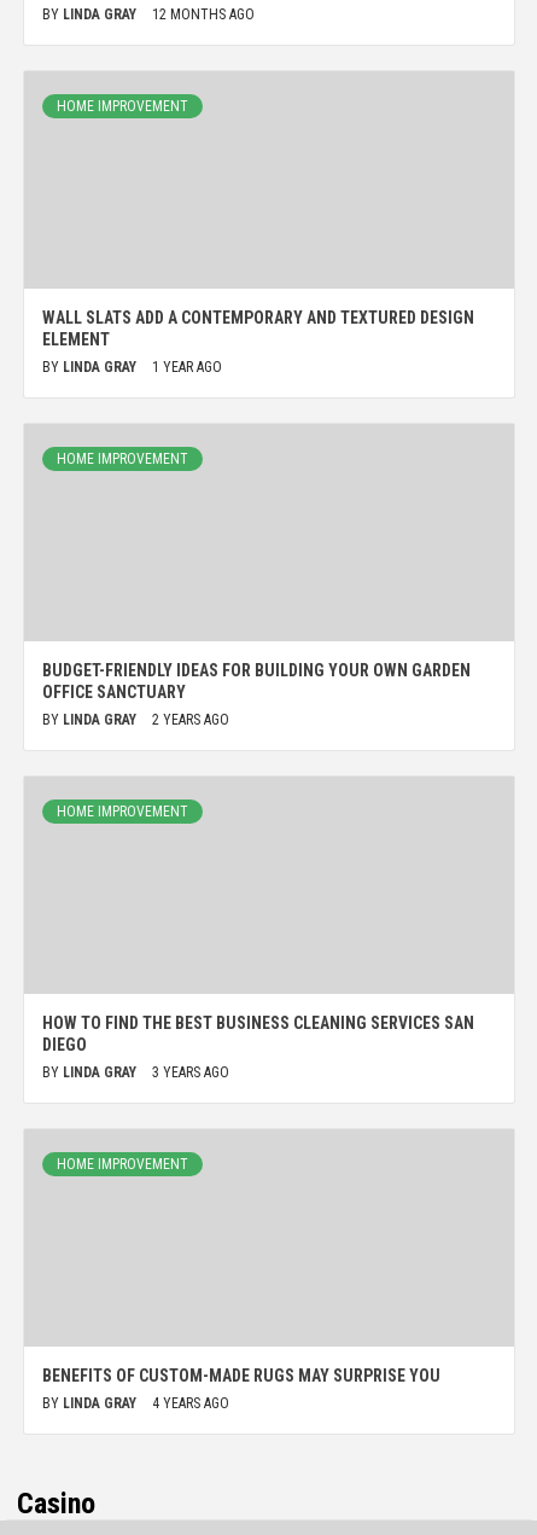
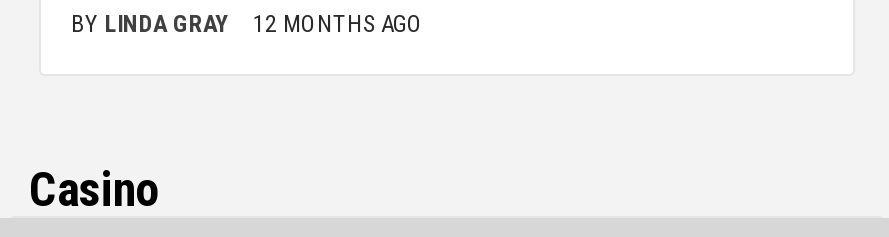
- HOME IMPROVEMENT

- WALL SLATS ADD A CONTEMPORARY AND TEXTURED DESIGN
- ELEMENT
- BY LINDA GRAY
- 1 YEAR AGO

- HOME IMPROVEMENT

- BUDGET-FRIENDLY IDEAS FOR BUILDING YOUR OWN GARDEN
- OFFICE SANCTUARY
- BY LINDA GRAY
- 2 YEARS AGO

- HOME IMPROVEMENT

- HOW TO FIND THE BEST BUSINESS CLEANING SERVICES SAN
- DIEGO
- BY LINDA GRAY
- 3 YEARS AGO

- HOME IMPROVEMENT

- BENEFITS OF CUSTOM-MADE RUGS MAY SURPRISE YOU
- BY LINDA GRAY
- 4 YEARS AGO
